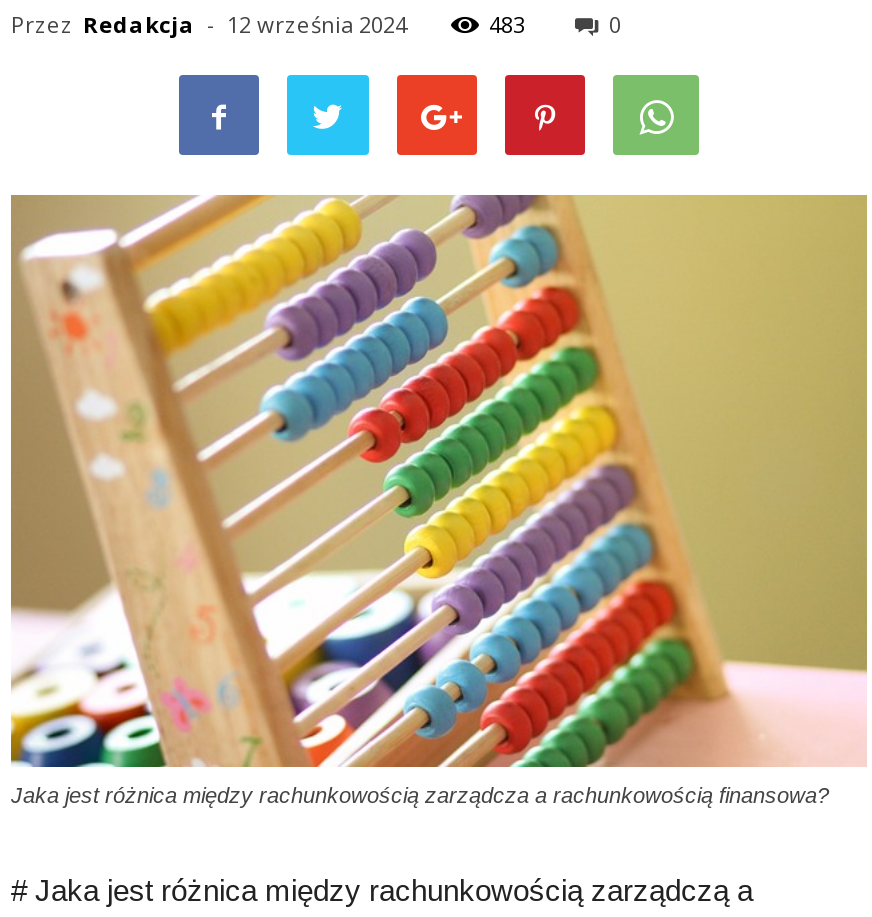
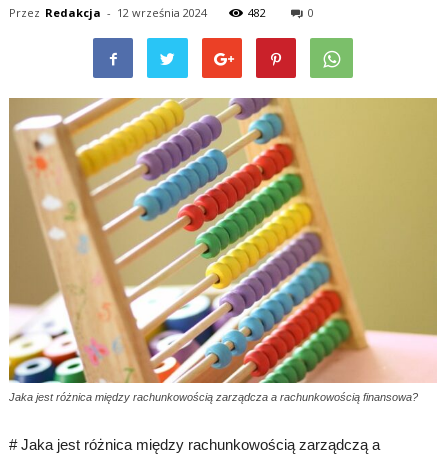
- 483
+ 482
